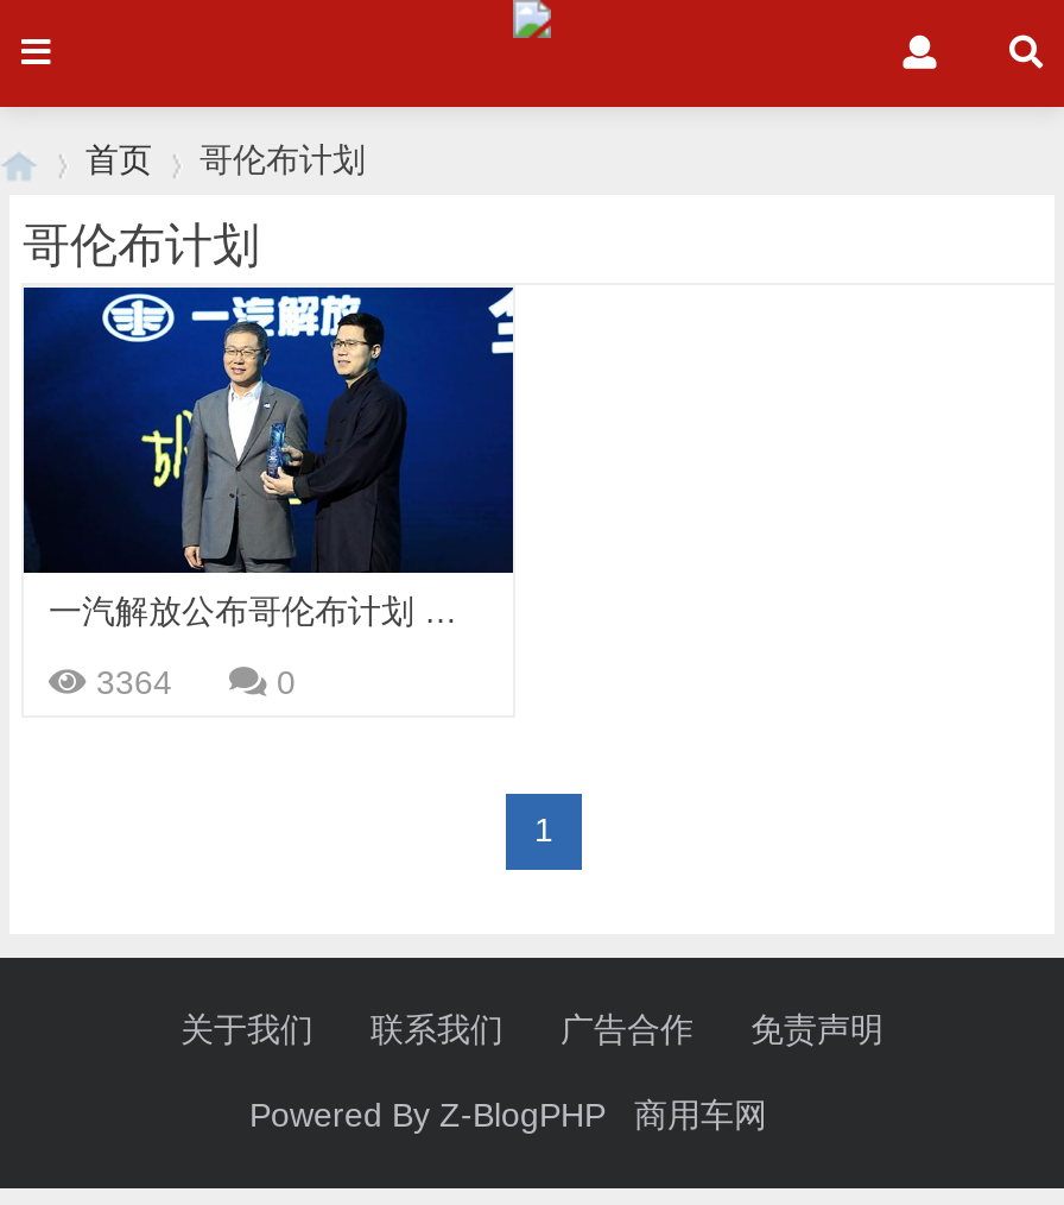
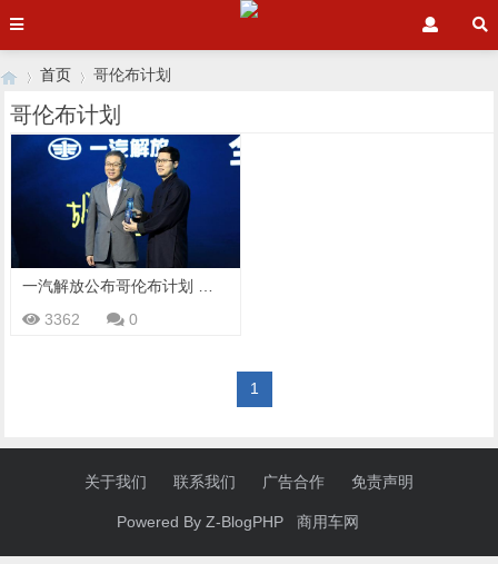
- 3364
+ 3362
